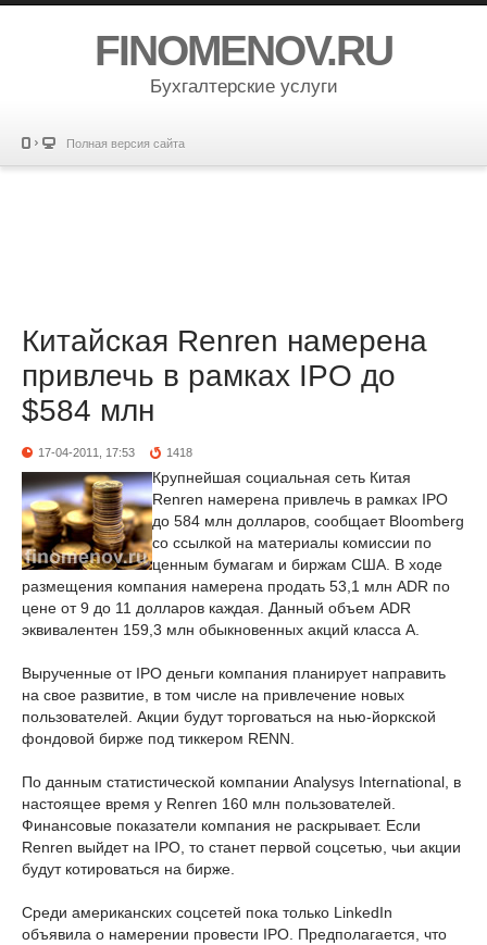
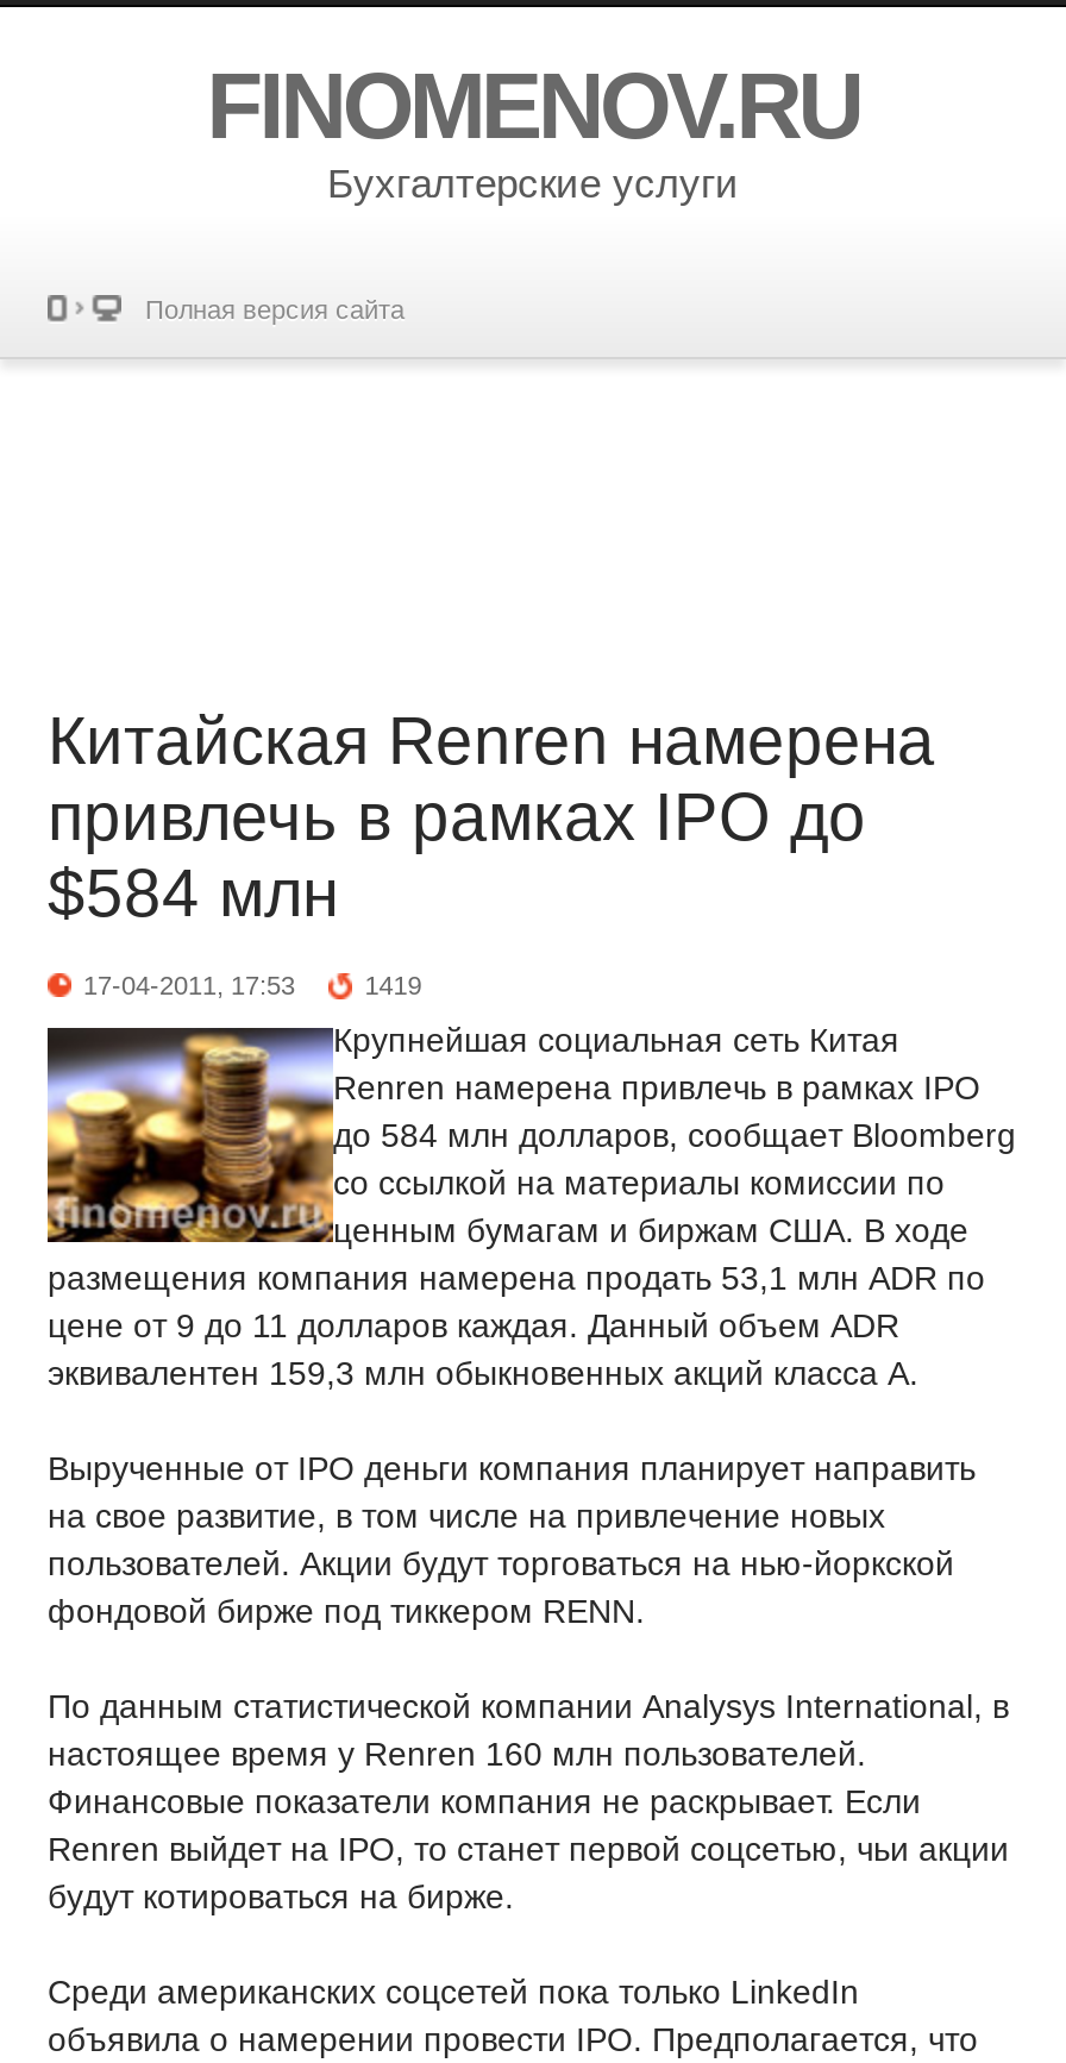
- 1418
+ 1419
